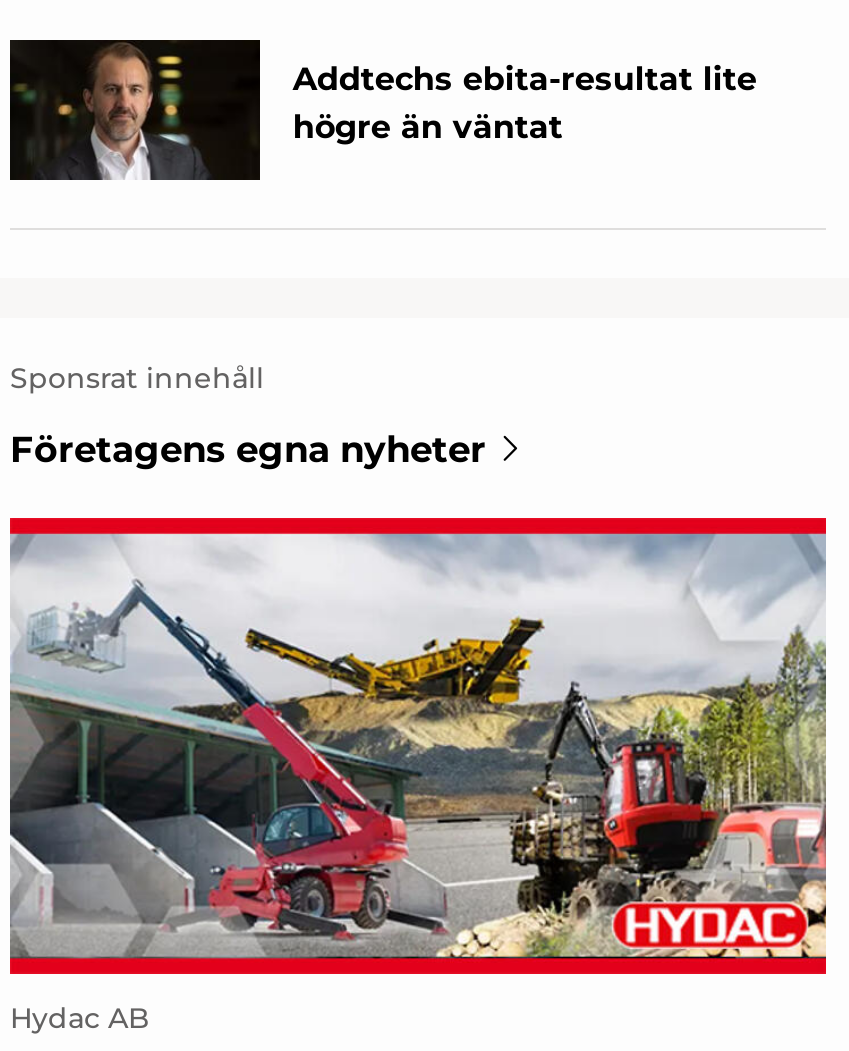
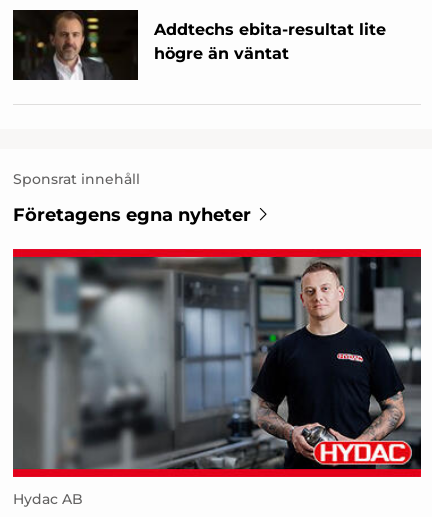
- [image]
+ [image]
